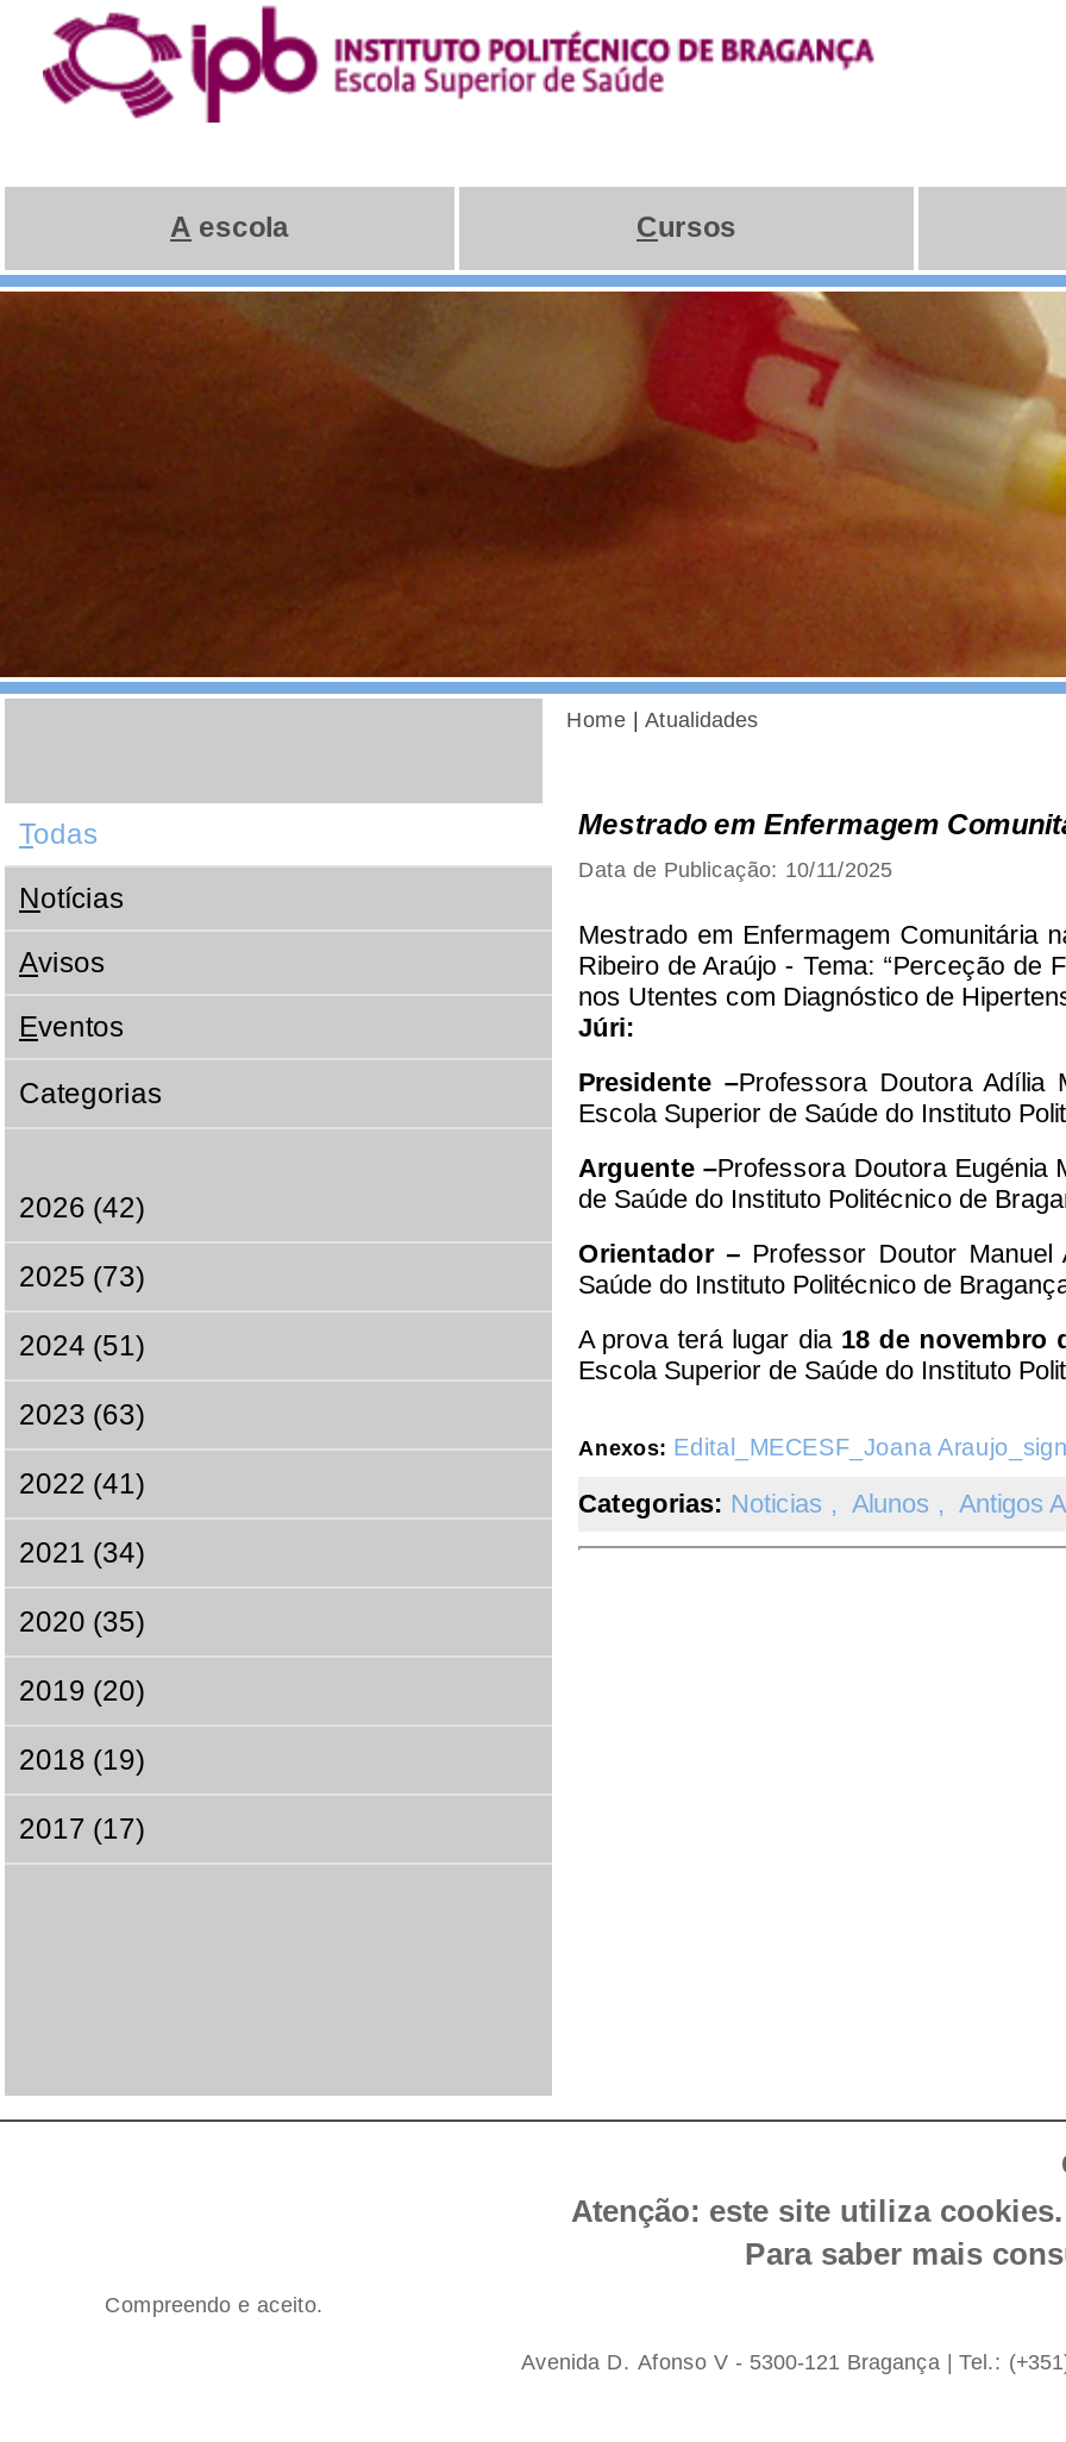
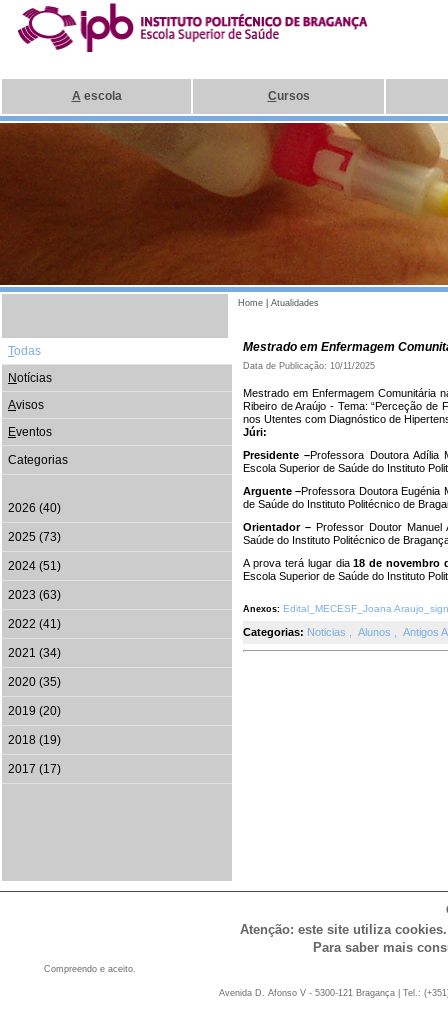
- 2026 (42)
+ 2026 (40)
